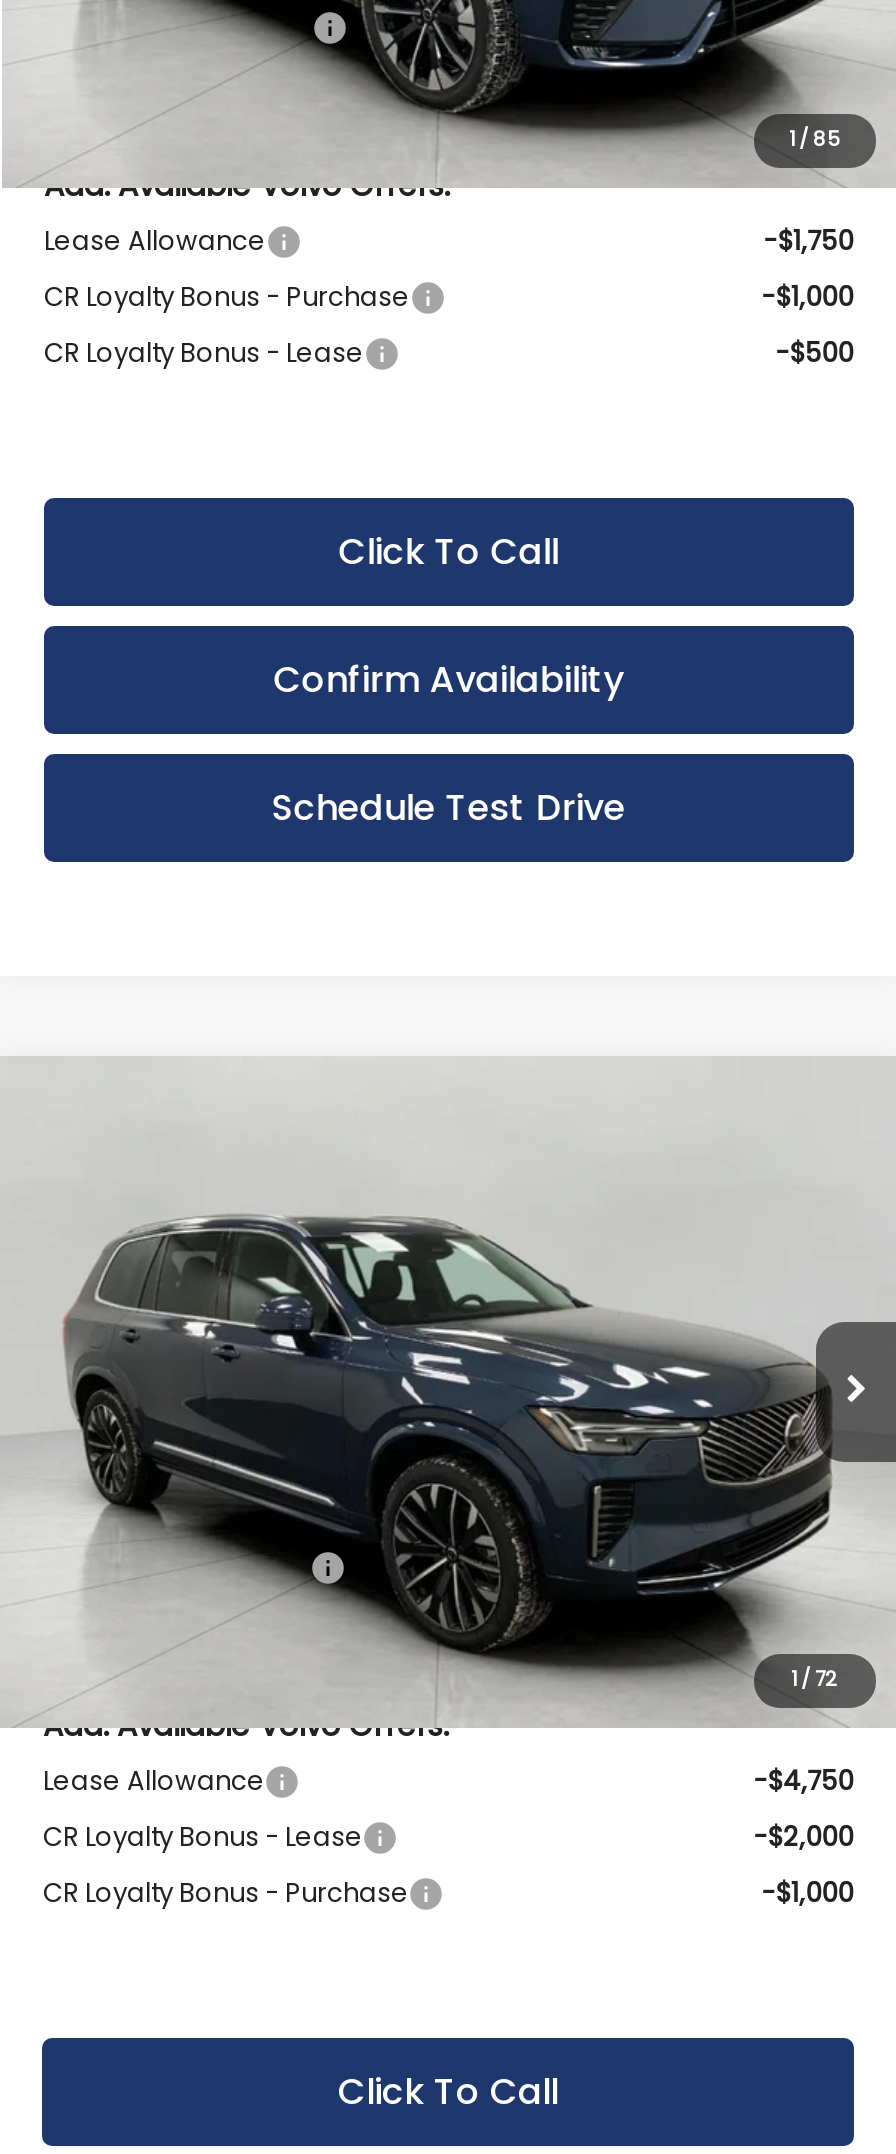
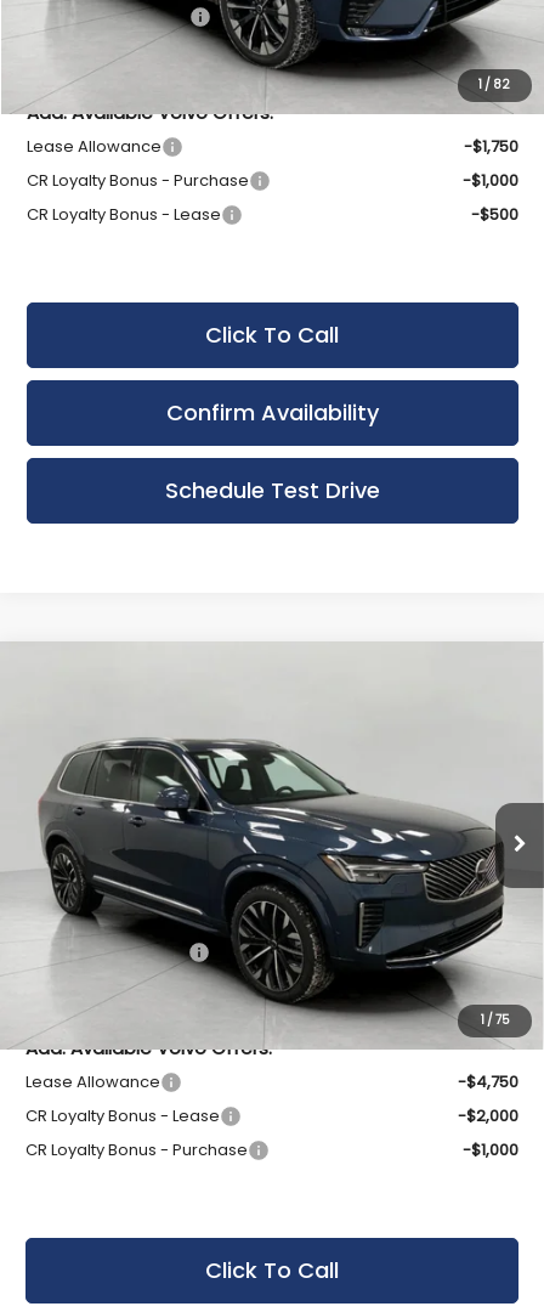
- 1 / 85
+ 1 / 82

- 1 / 72
+ 1 / 75
